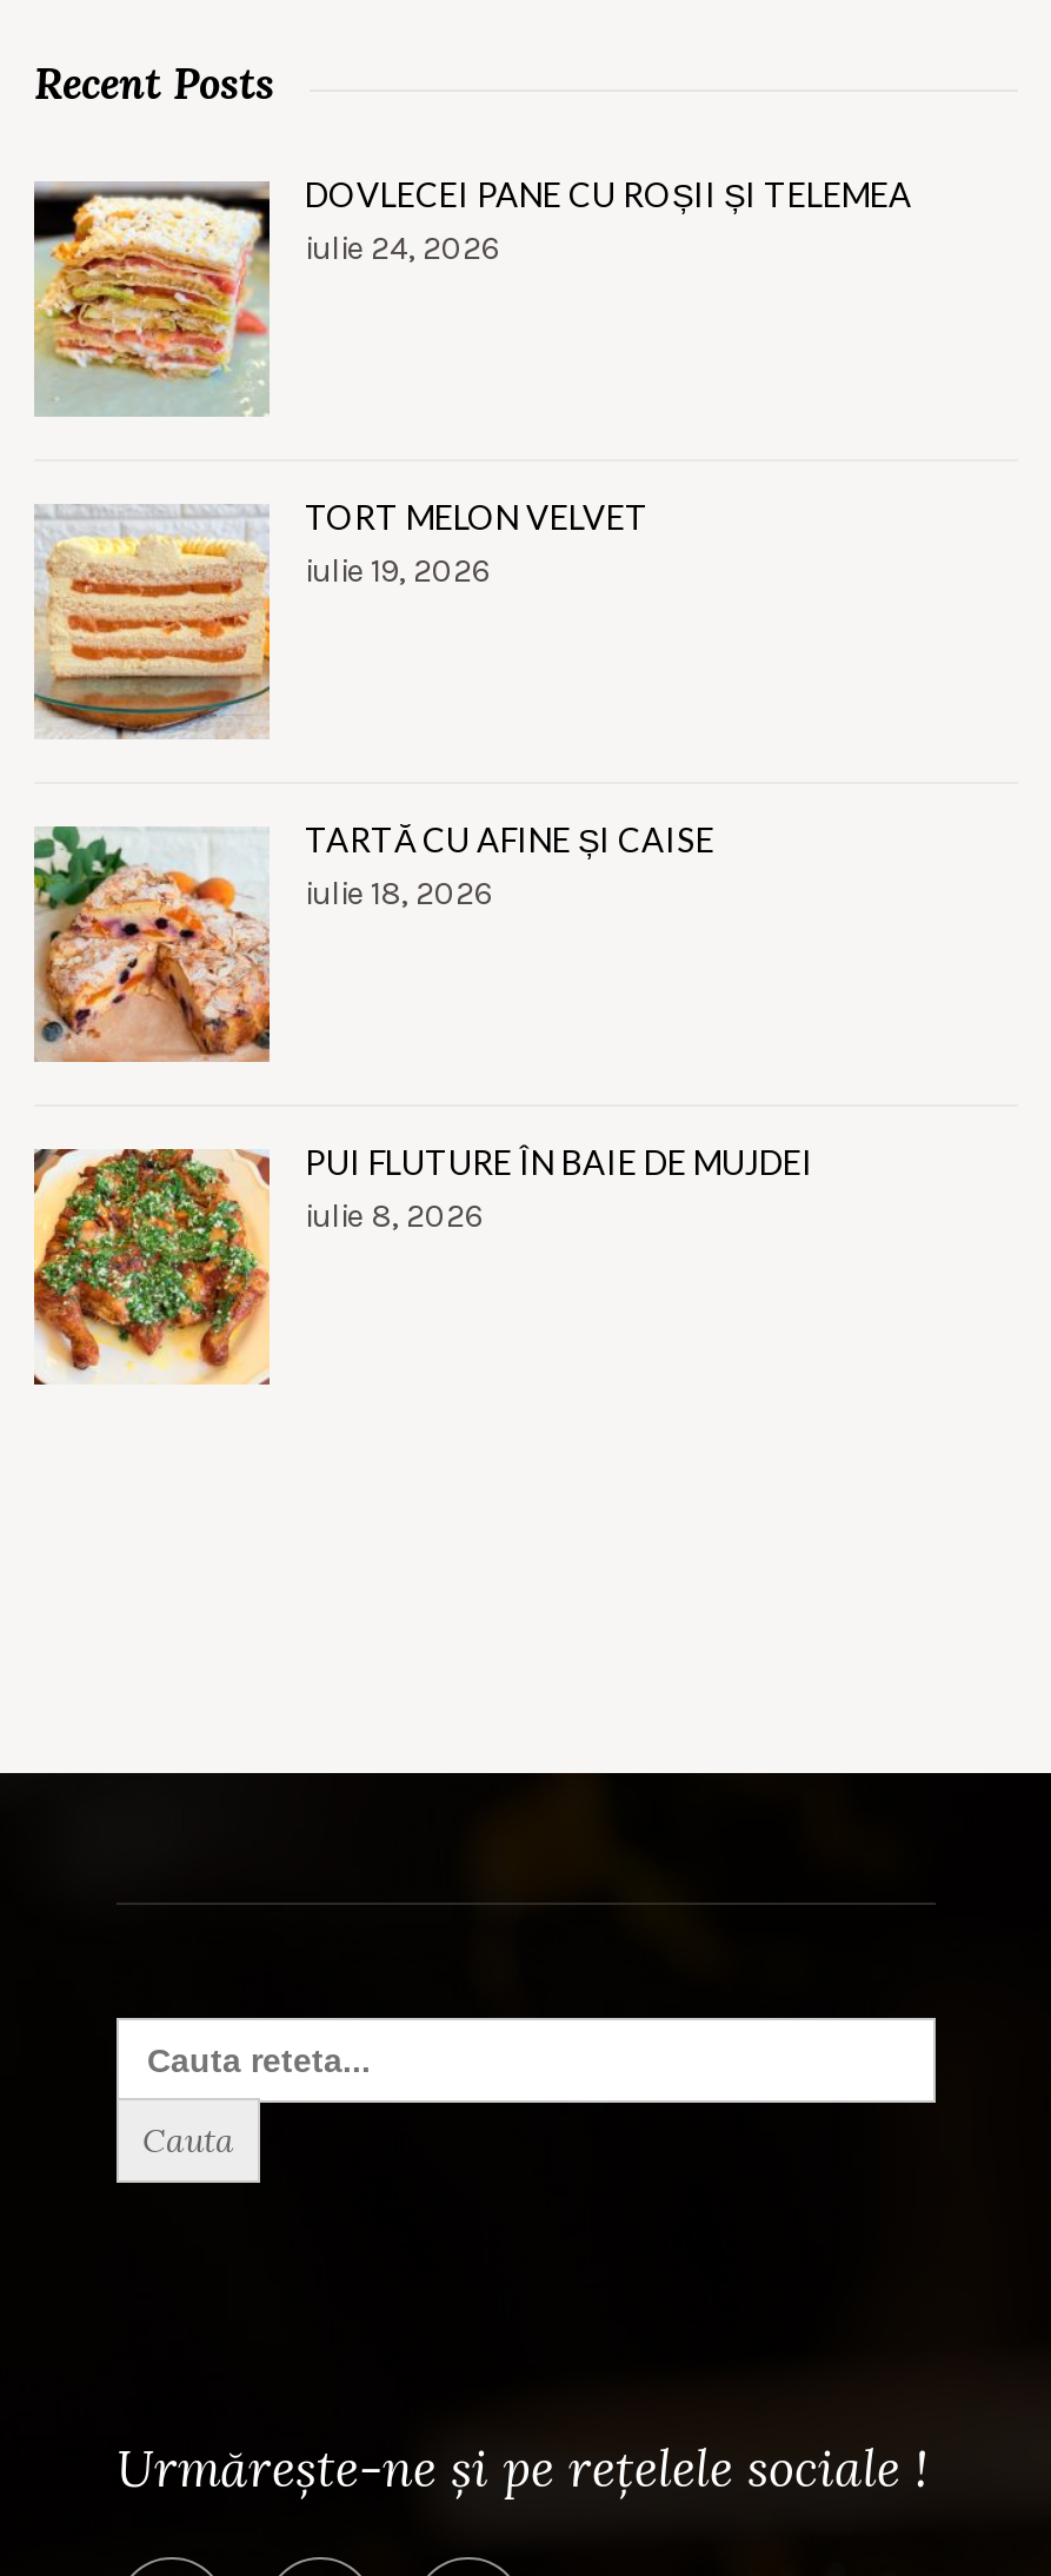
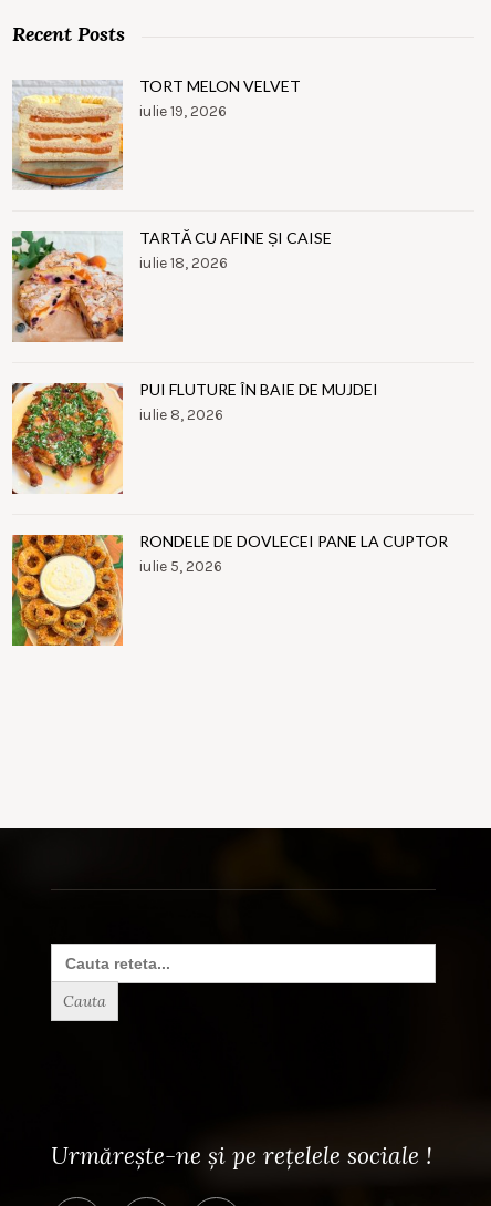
- [image]
- DOVLECEI PANE CU ROȘII ȘI TELEMEA
- iulie 24, 2026

moved up: [image] | TORT MELON VELVET | iulie 19, 2026 | TARTĂ CU AFINE ȘI CAISE | iulie 18, 2026 | PUI FLUTURE ÎN BAIE DE MUJDEI | iulie 8, 2026

moved up: [image]

+ [image]
+ RONDELE DE DOVLECEI PANE LA CUPTOR
+ iulie 5, 2026
